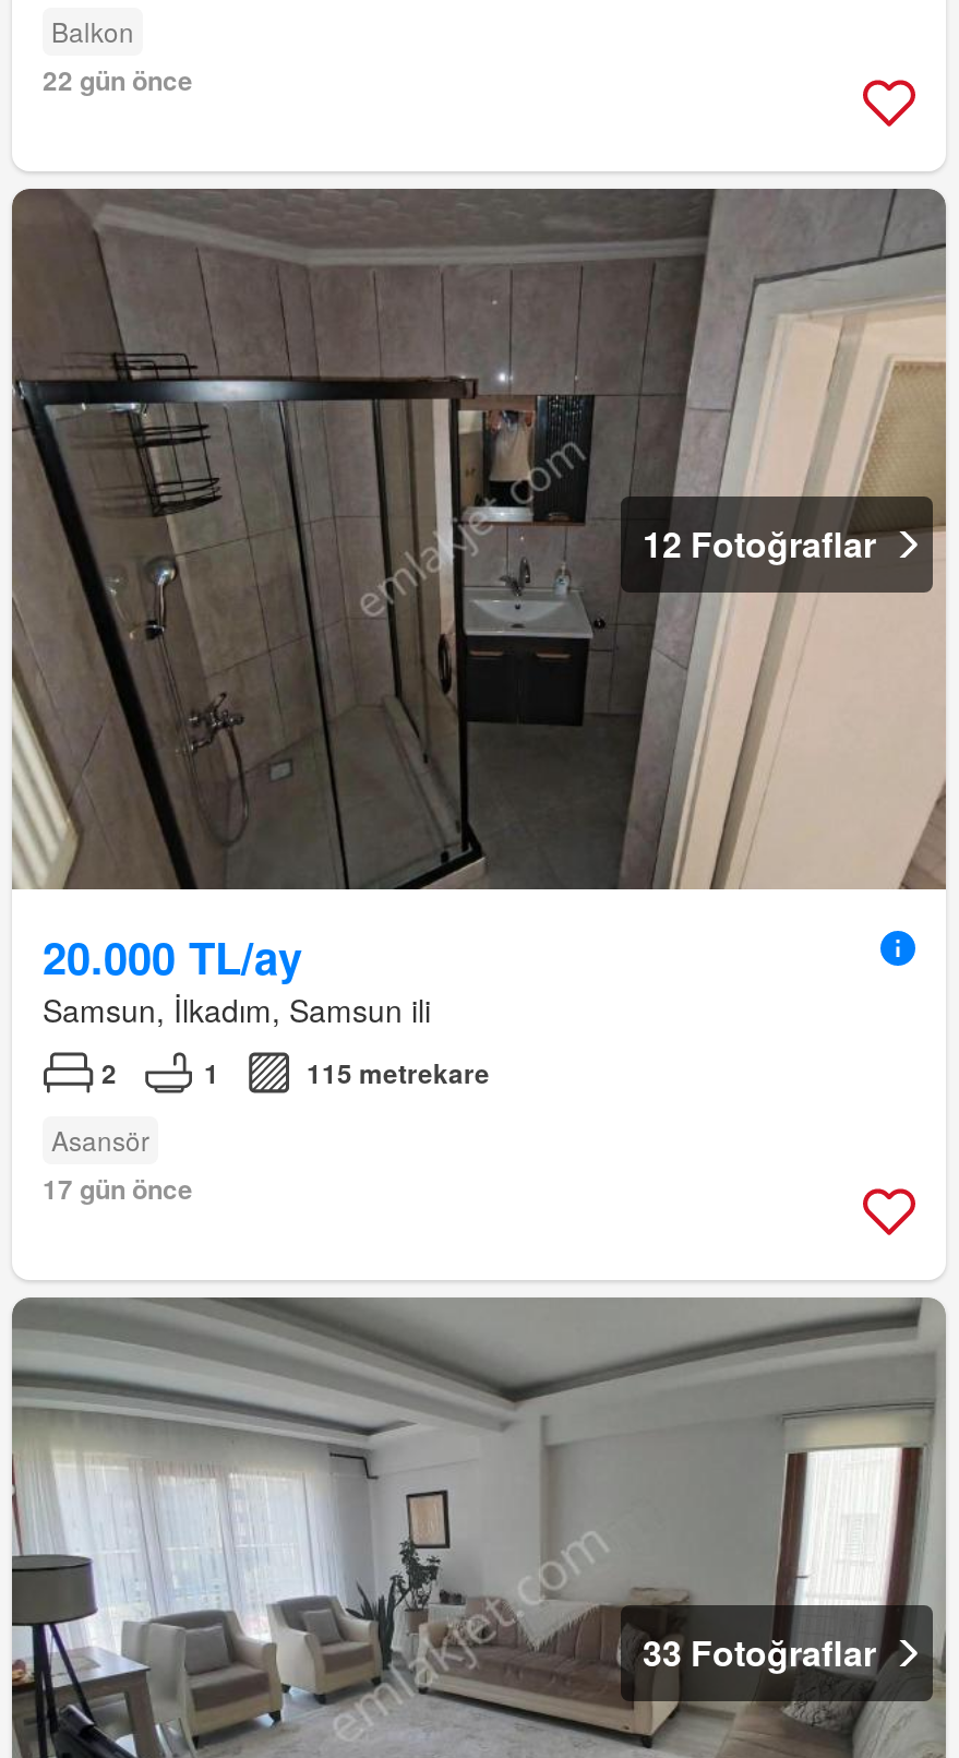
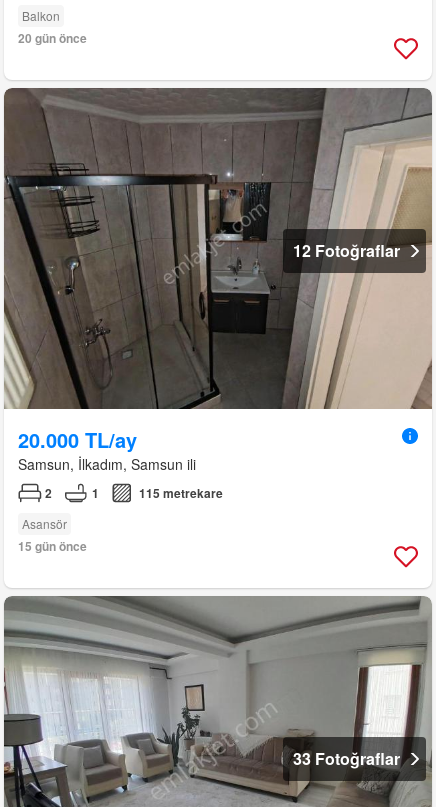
- 22 gün önce
+ 20 gün önce

- 17 gün önce
+ 15 gün önce
